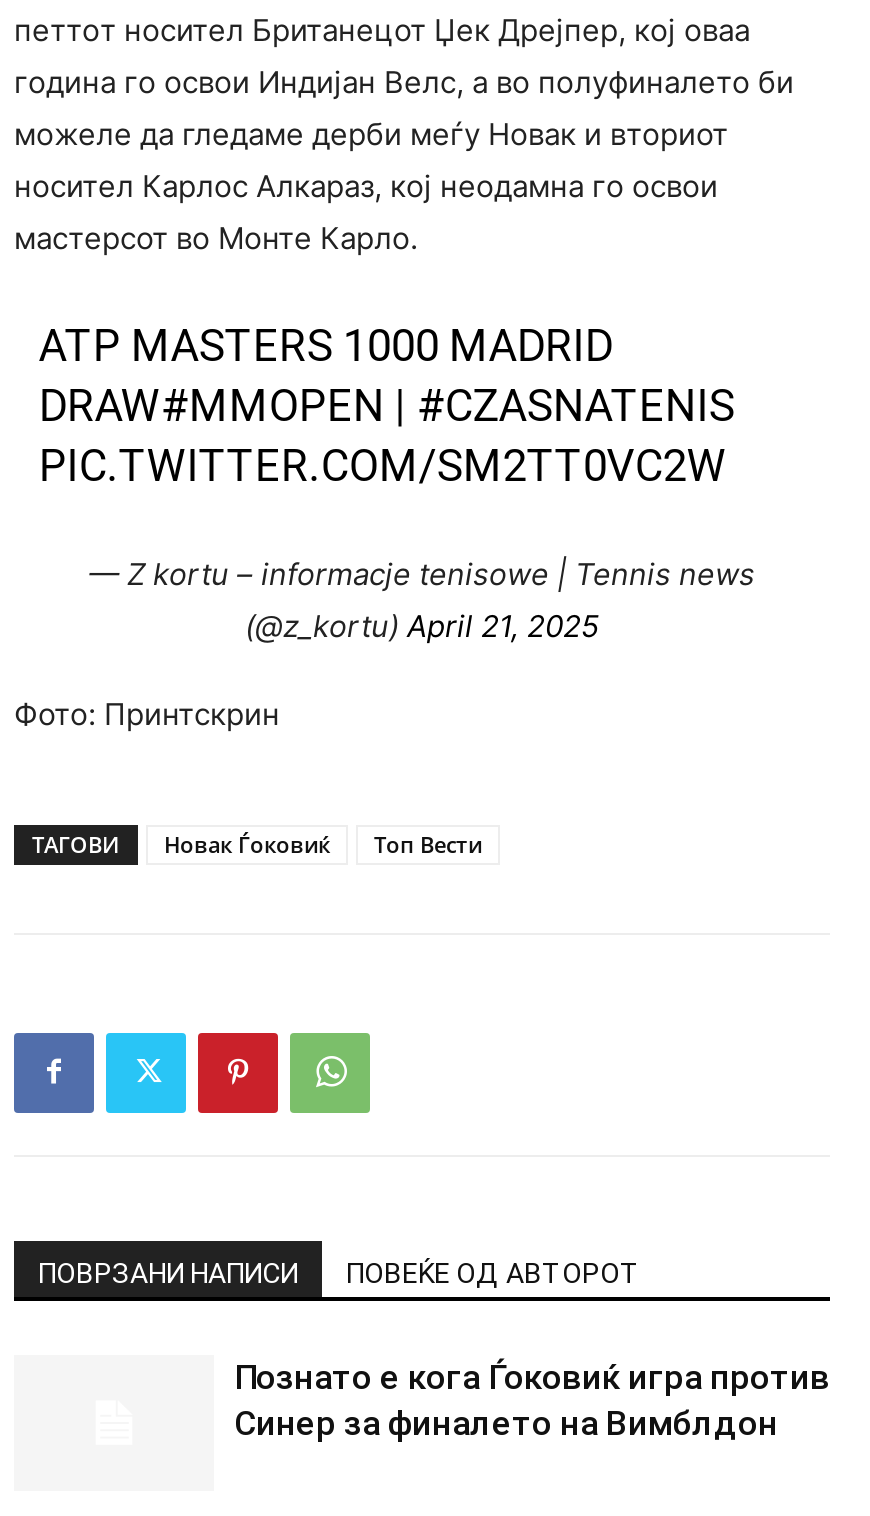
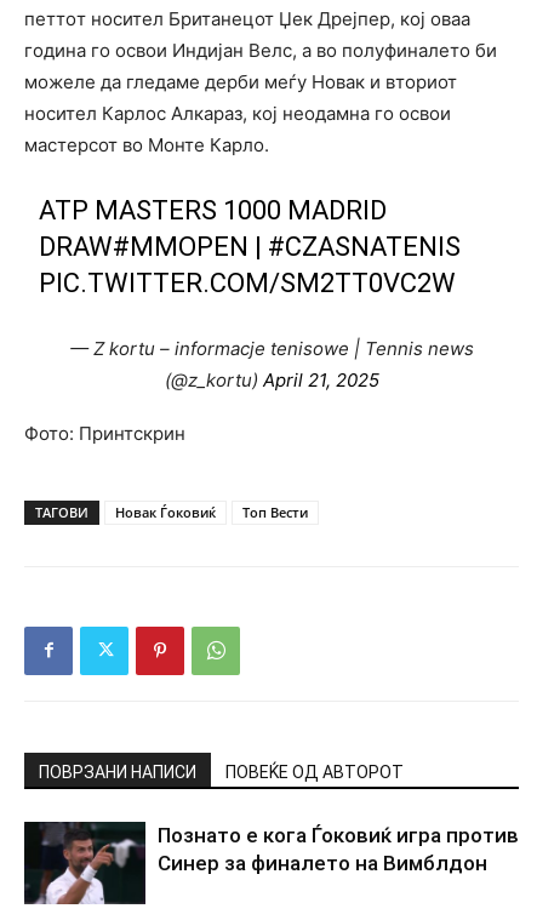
+ [image]
